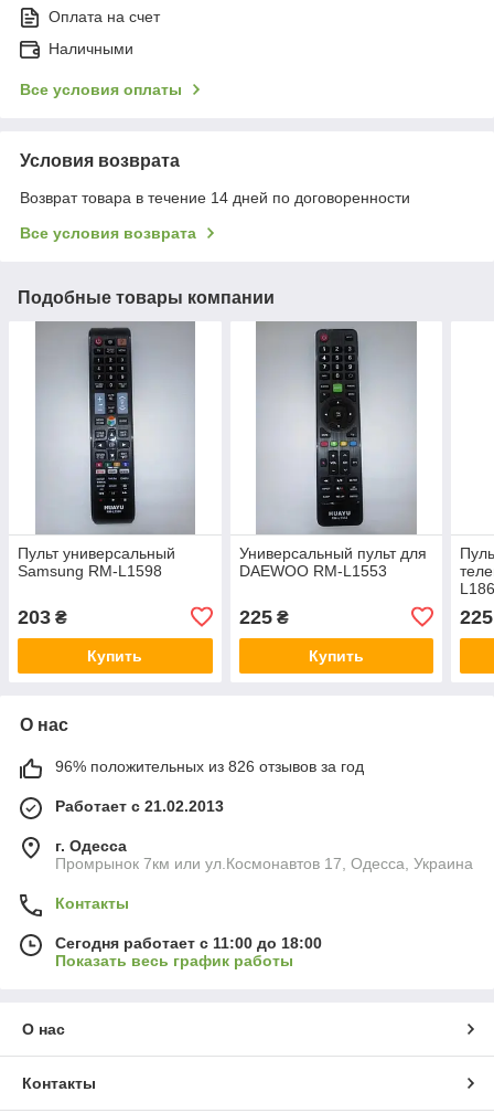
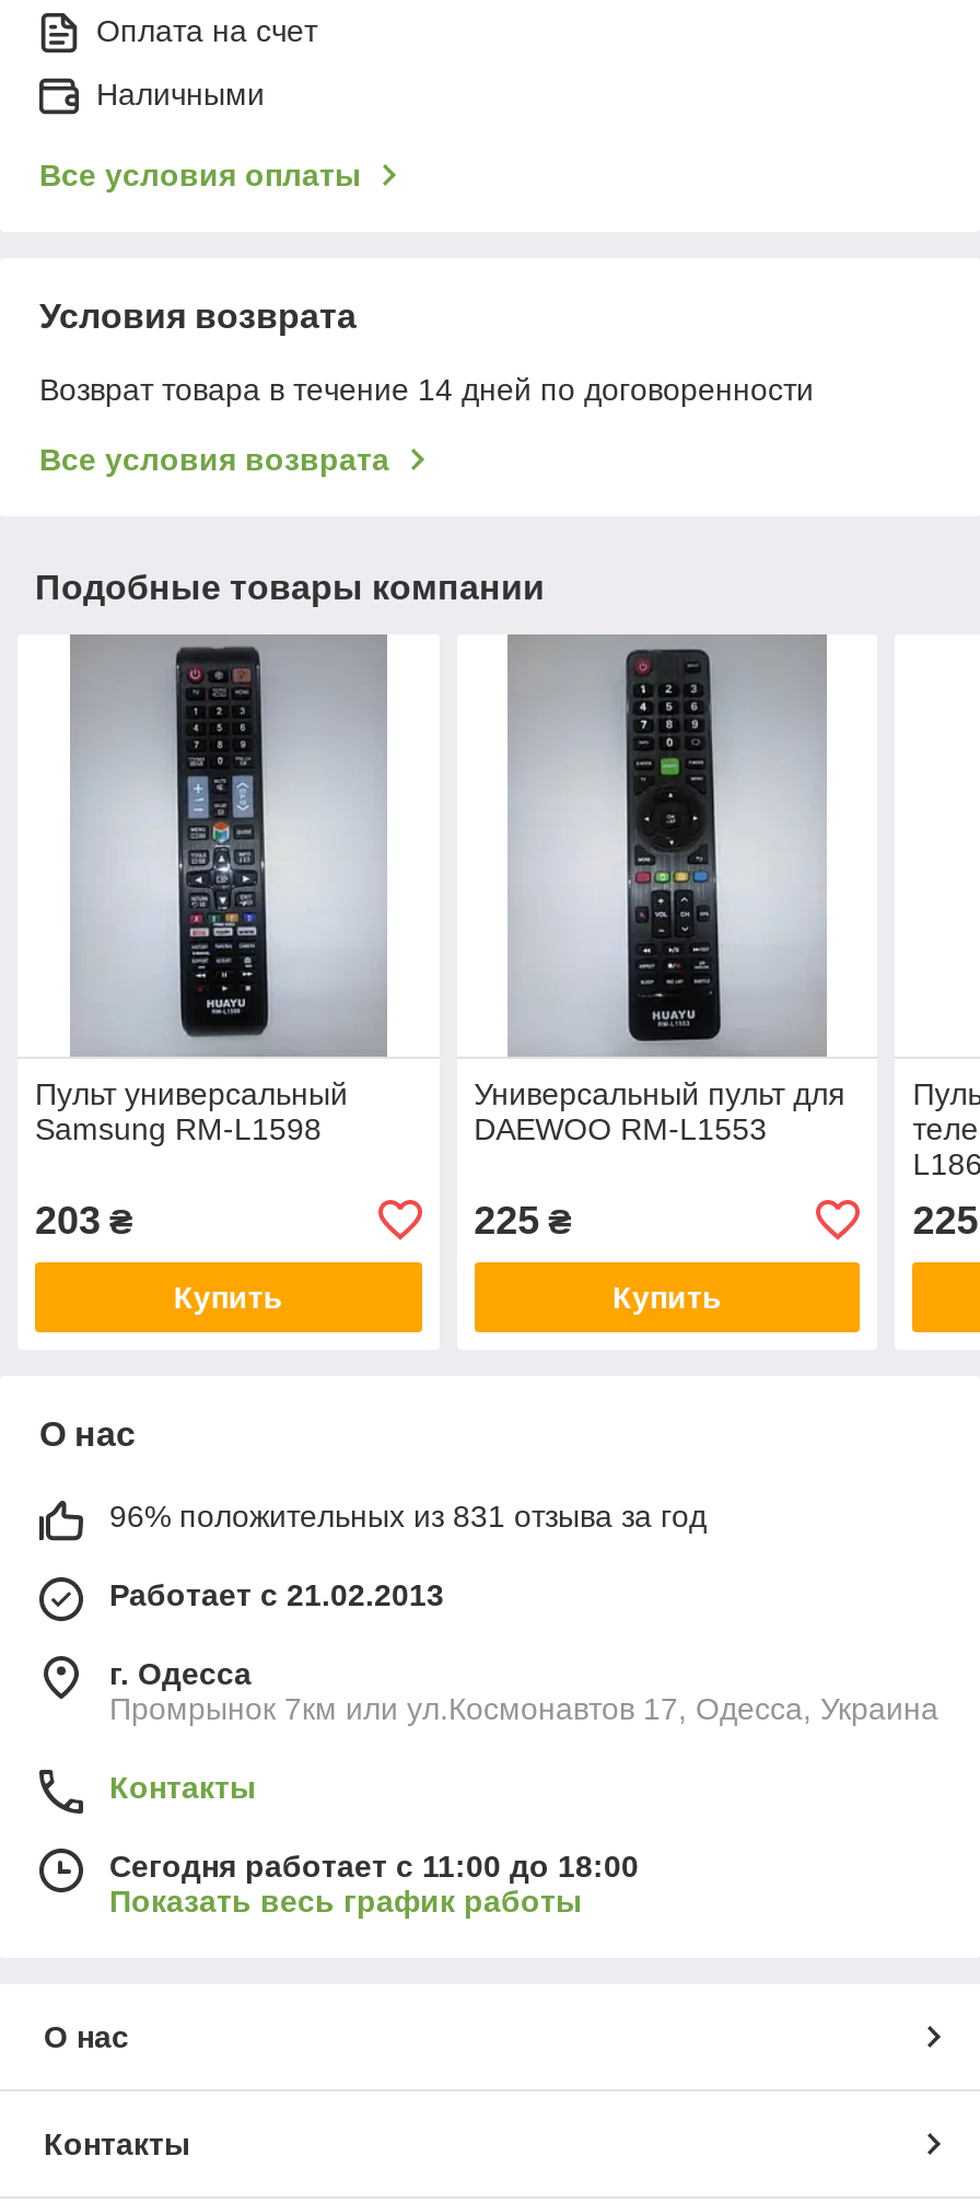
- 96% положительных из 826 отзывов за год
+ 96% положительных из 831 отзыва за год
